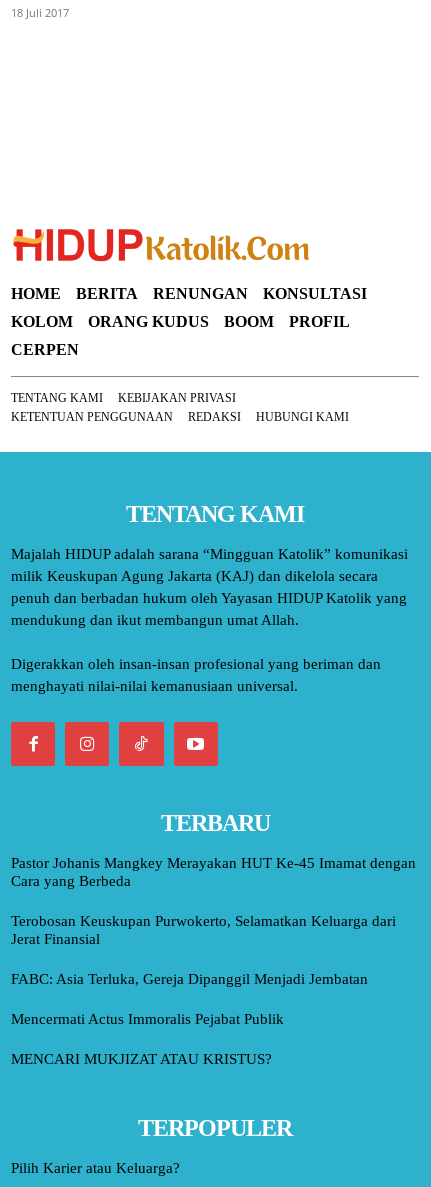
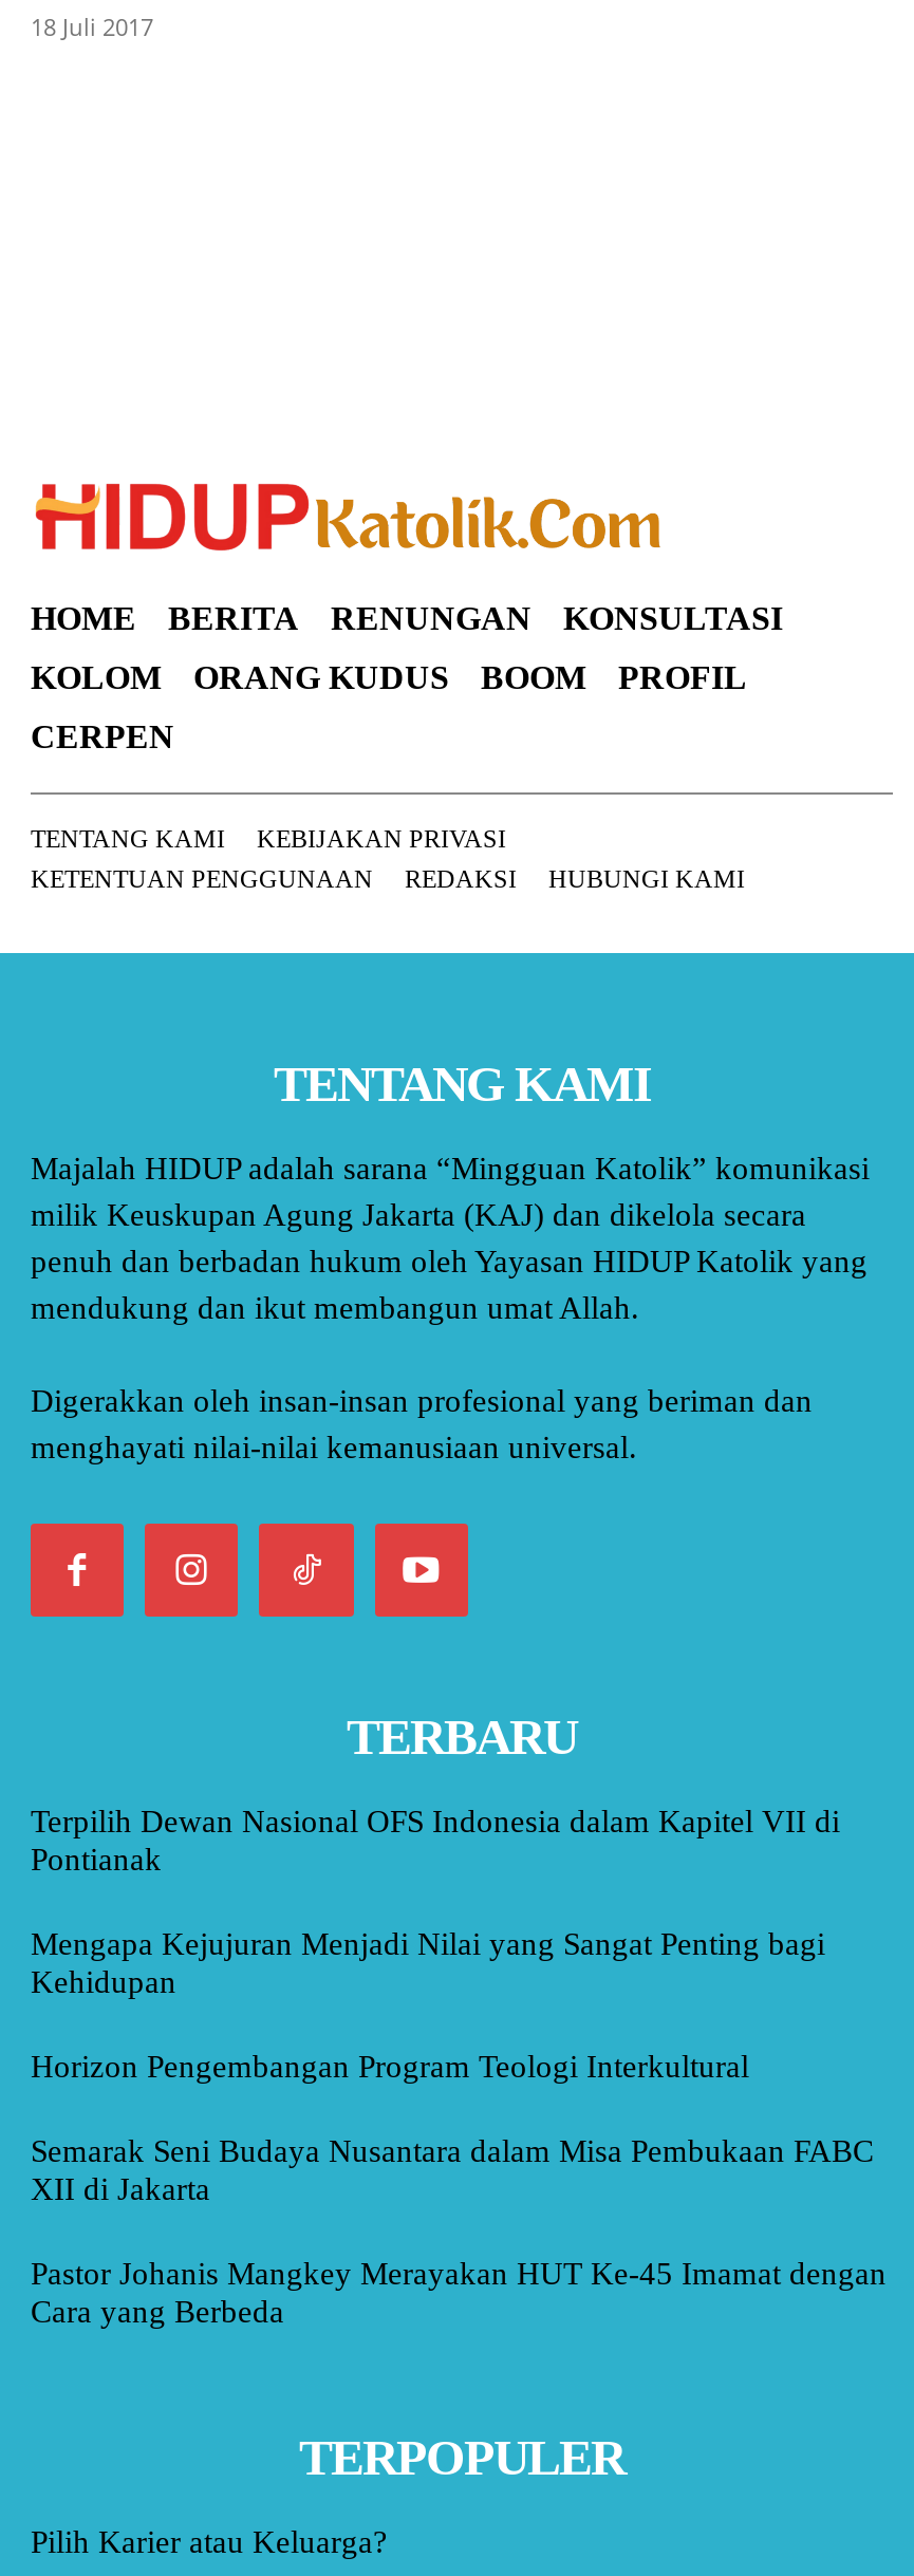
+ Terpilih Dewan Nasional OFS Indonesia dalam Kapitel VII di
+ Pontianak
+ Mengapa Kejujuran Menjadi Nilai yang Sangat Penting bagi
+ Kehidupan
+ Horizon Pengembangan Program Teologi Interkultural
+ Semarak Seni Budaya Nusantara dalam Misa Pembukaan FABC
+ XII di Jakarta

moved down: Pastor Johanis Mangkey Merayakan HUT Ke-45 Imamat dengan | Cara yang Berbeda

- Terobosan Keuskupan Purwokerto, Selamatkan Keluarga dari
- Jerat Finansial
- FABC: Asia Terluka, Gereja Dipanggil Menjadi Jembatan
- Mencermati Actus Immoralis Pejabat Publik
- MENCARI MUKJIZAT ATAU KRISTUS?
